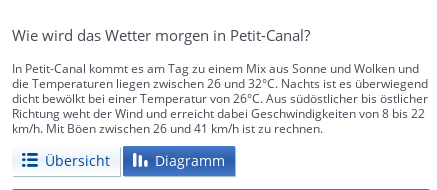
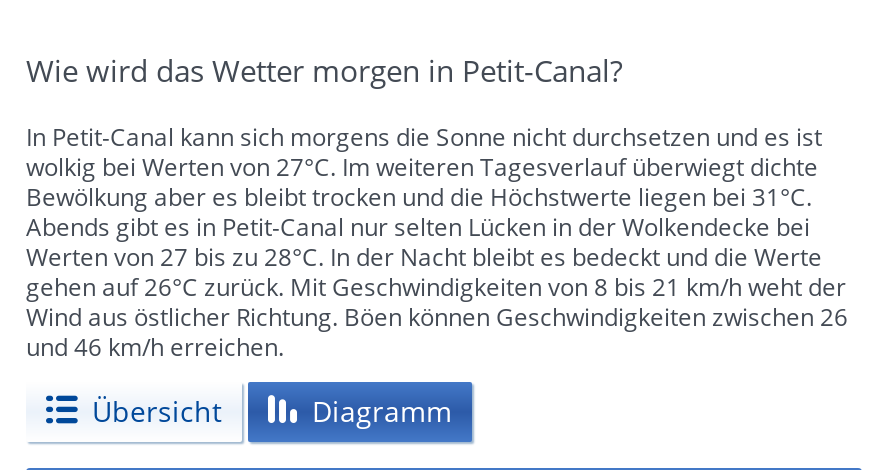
- In Petit-Canal kommt es am Tag zu einem Mix aus Sonne und Wolken und
- die Temperaturen liegen zwischen 26 und 32°C. Nachts ist es überwiegend
- dicht bewölkt bei einer Temperatur von 26°C. Aus südöstlicher bis östlicher
- Richtung weht der Wind und erreicht dabei Geschwindigkeiten von 8 bis 22
- km/h. Mit Böen zwischen 26 und 41 km/h ist zu rechnen.
+ In Petit-Canal kann sich morgens die Sonne nicht durchsetzen und es ist
+ wolkig bei Werten von 27°C. Im weiteren Tagesverlauf überwiegt dichte
+ Bewölkung aber es bleibt trocken und die Höchstwerte liegen bei 31°C.
+ Abends gibt es in Petit-Canal nur selten Lücken in der Wolkendecke bei
+ Werten von 27 bis zu 28°C. In der Nacht bleibt es bedeckt und die Werte
+ gehen auf 26°C zurück. Mit Geschwindigkeiten von 8 bis 21 km/h weht der
+ Wind aus östlicher Richtung. Böen können Geschwindigkeiten zwischen 26
+ und 46 km/h erreichen.
